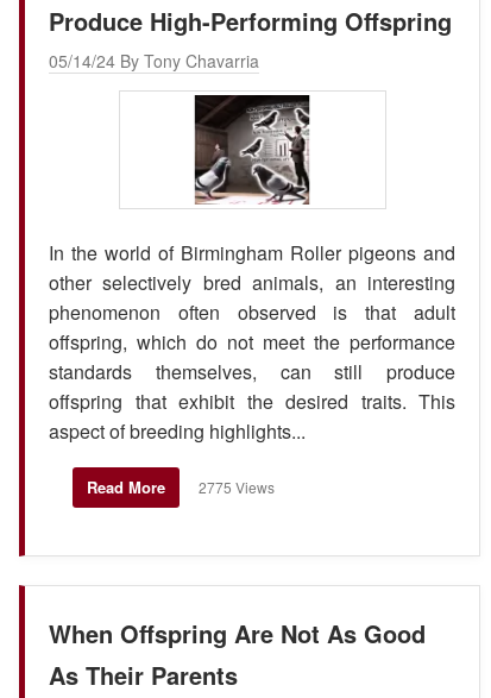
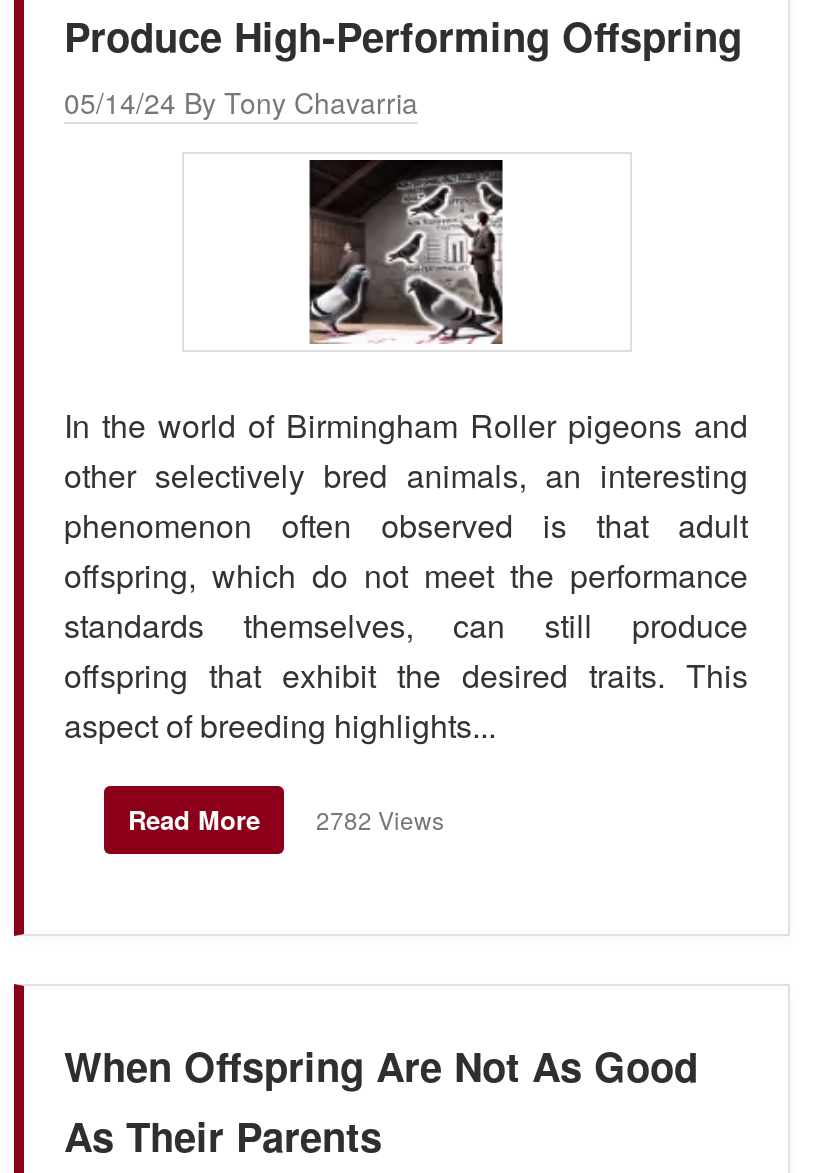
- Read More 2775 Views
+ Read More 2782 Views
